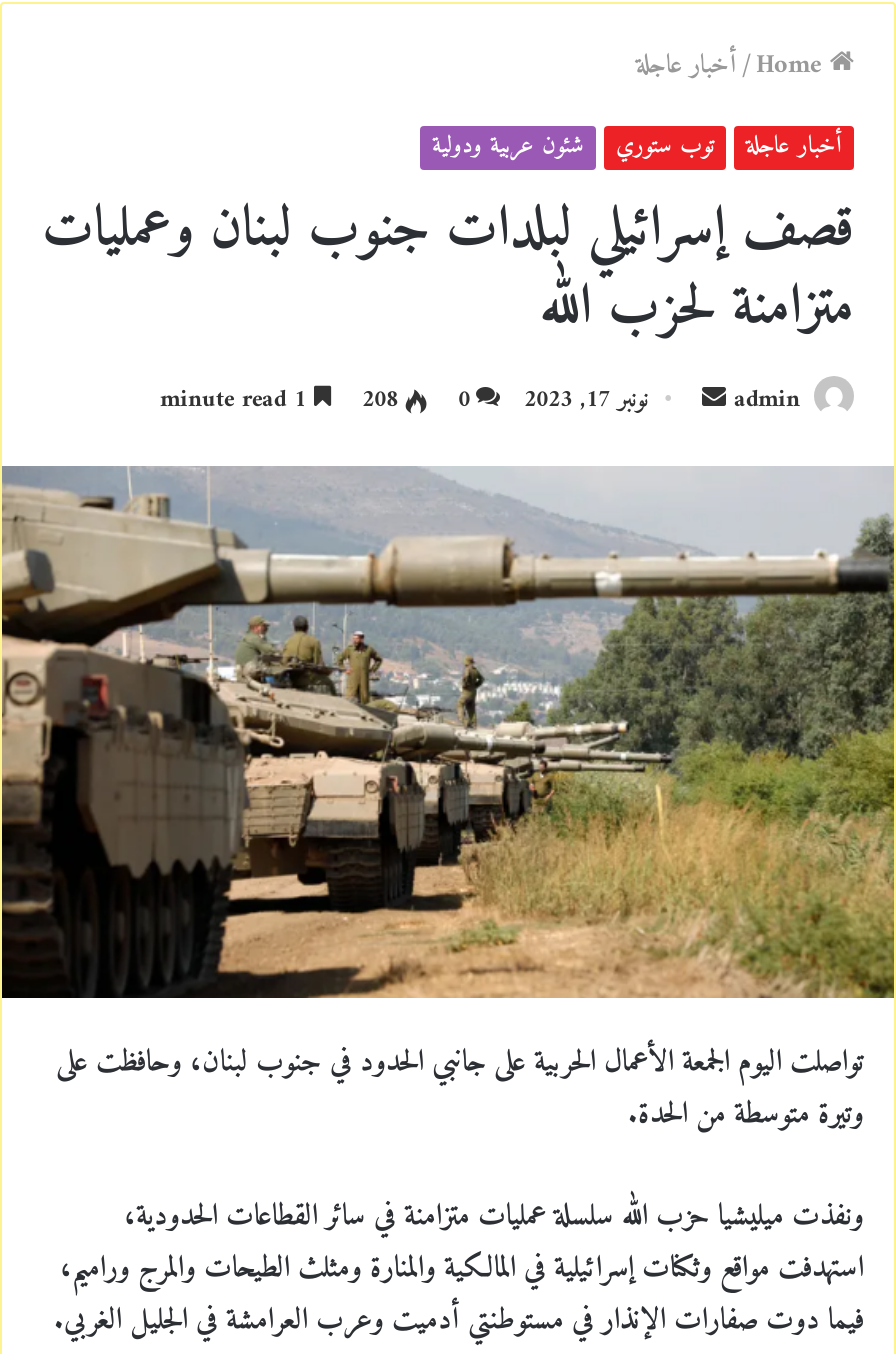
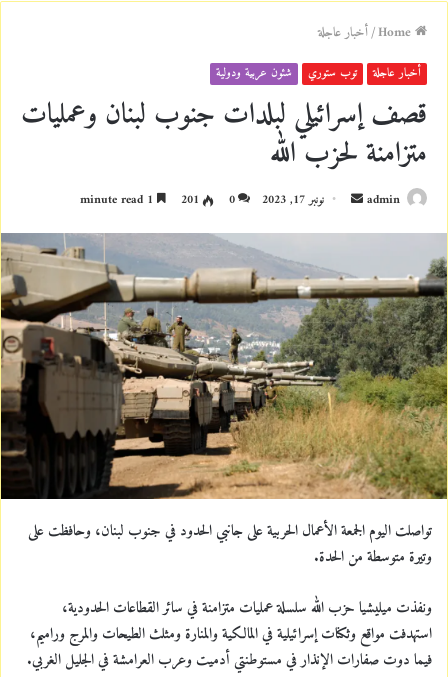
- 208
+ 201
